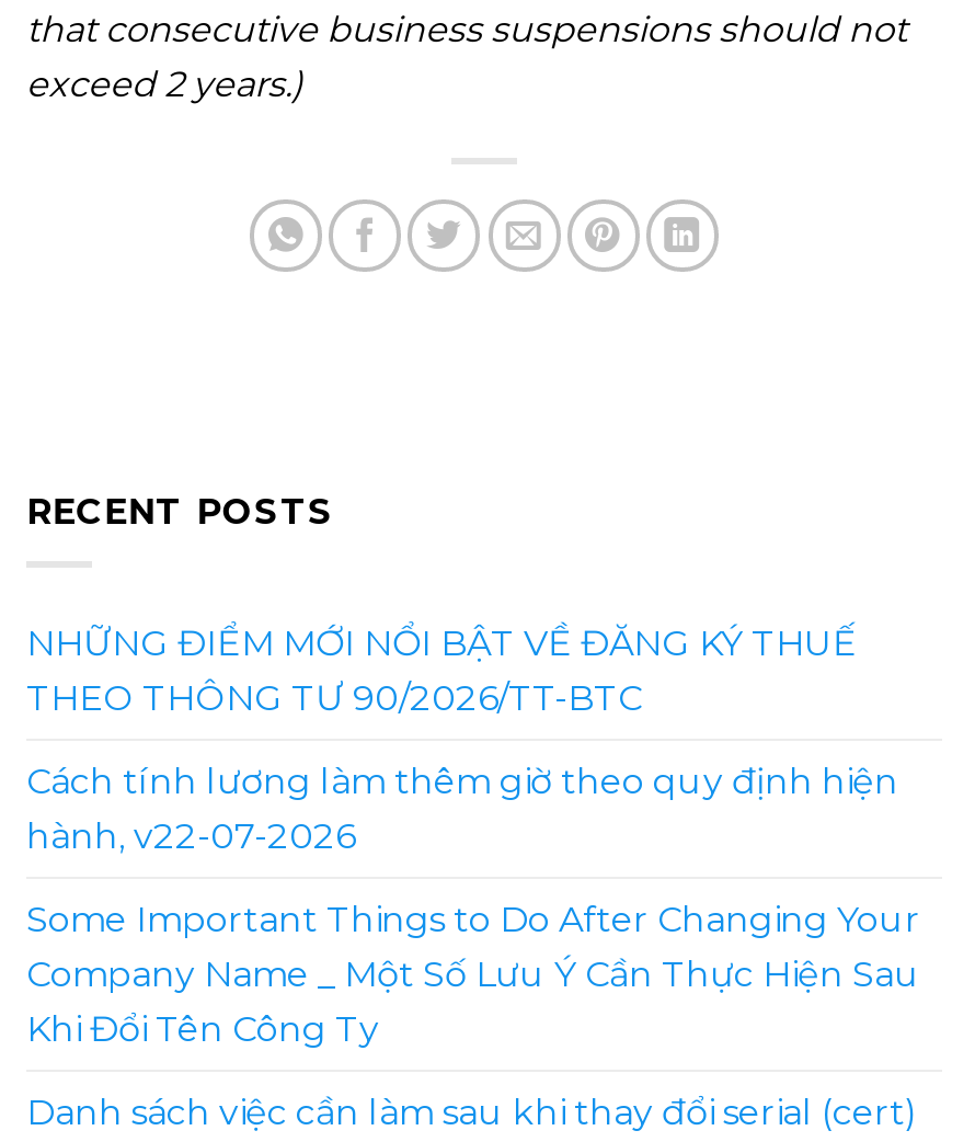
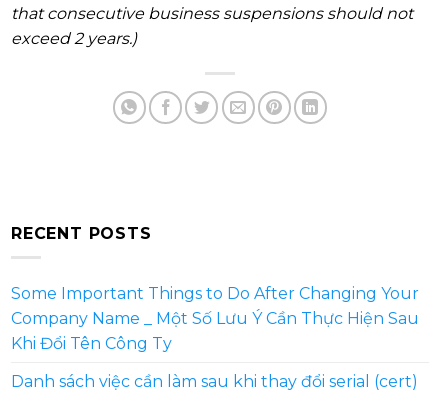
- NHỮNG ĐIỂM MỚI NỔI BẬT VỀ ĐĂNG KÝ THUẾ
- THEO THÔNG TƯ 90/2026/TT-BTC
- Cách tính lương làm thêm giờ theo quy định hiện
- hành, v22-07-2026
